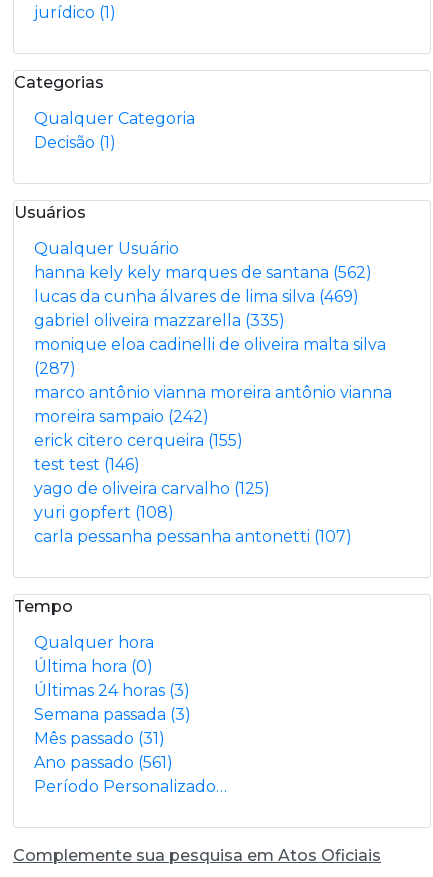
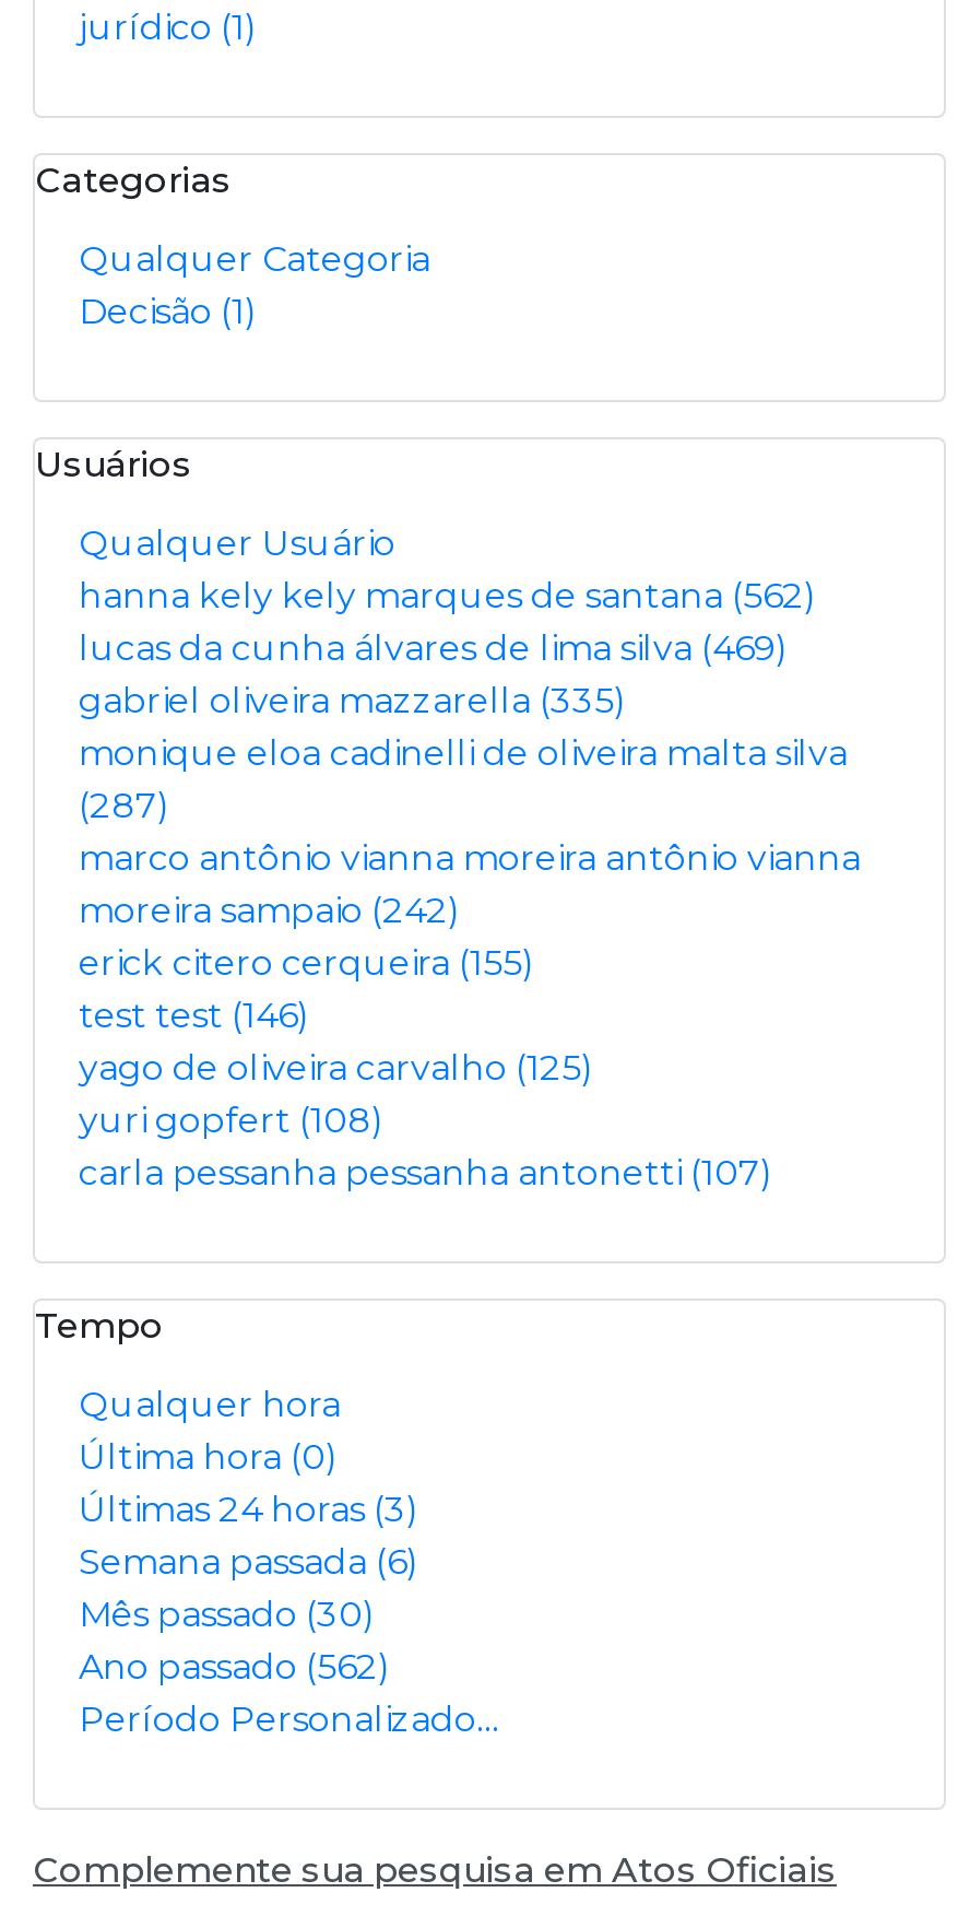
- Semana passada (3)
+ Semana passada (6)

- Mês passado (31)
+ Mês passado (30)

- Ano passado (561)
+ Ano passado (562)
